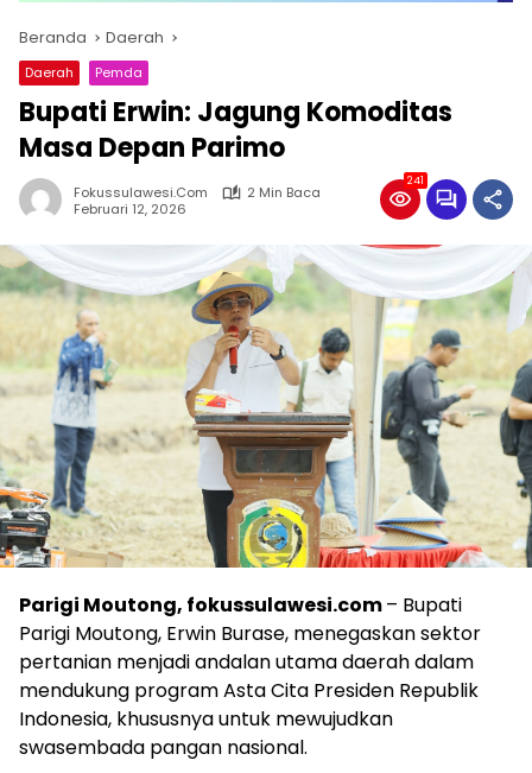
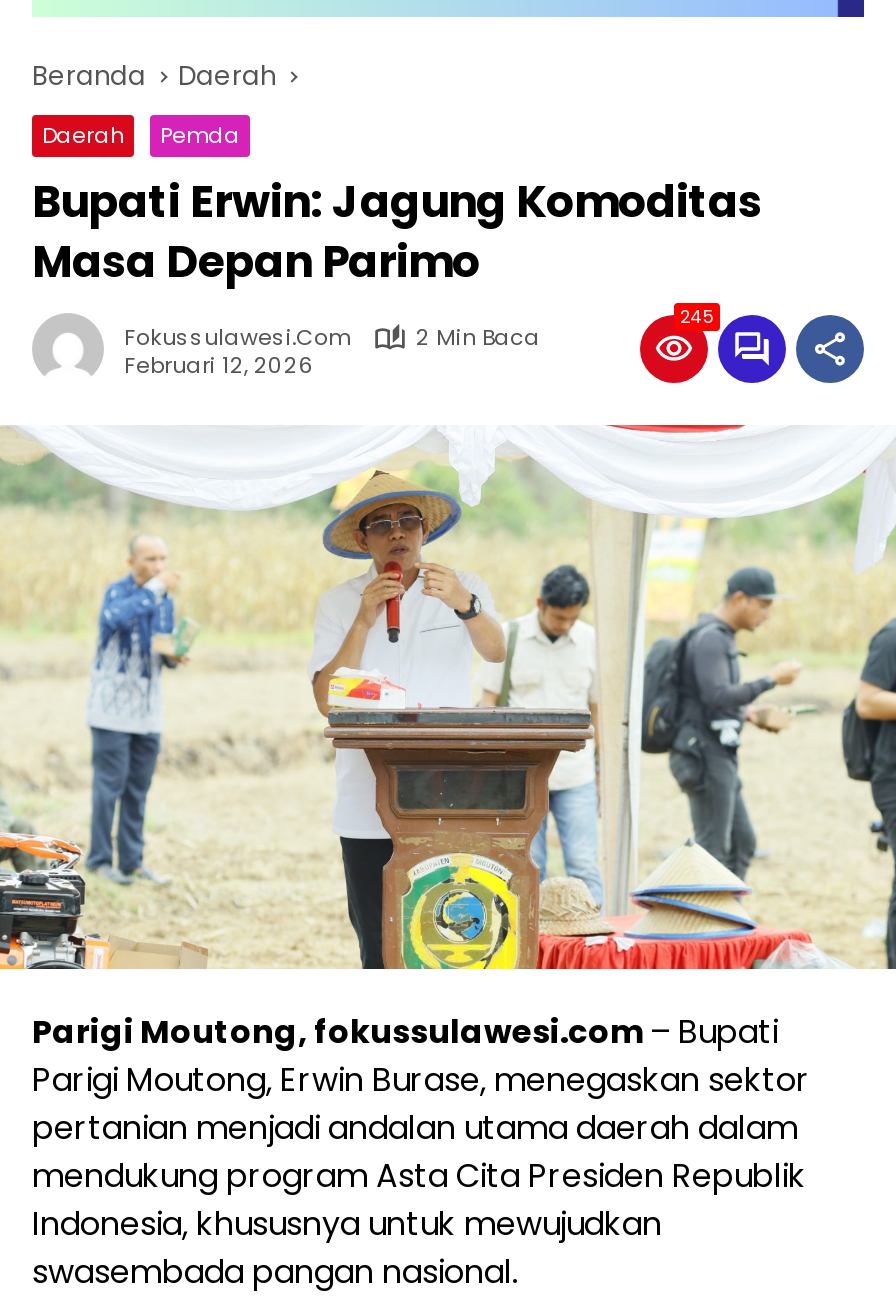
- 241
+ 245
